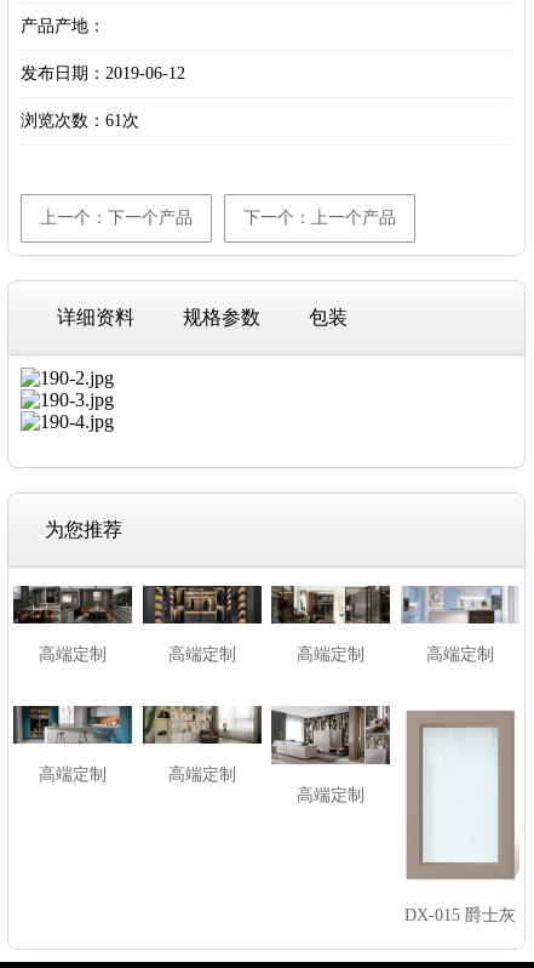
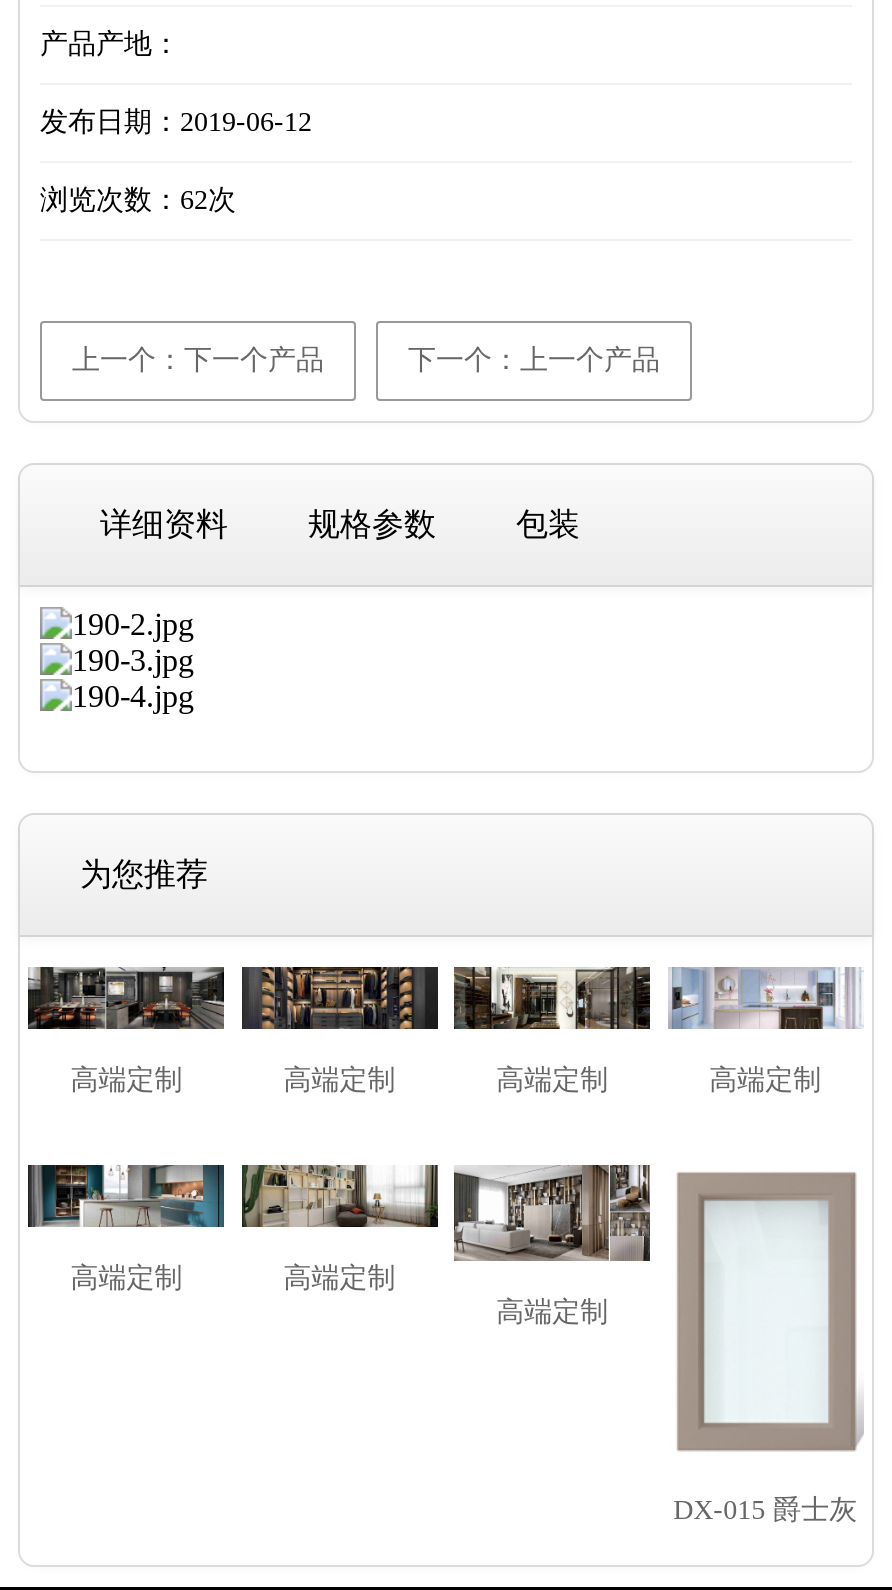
- 浏览次数：61次
+ 浏览次数：62次
